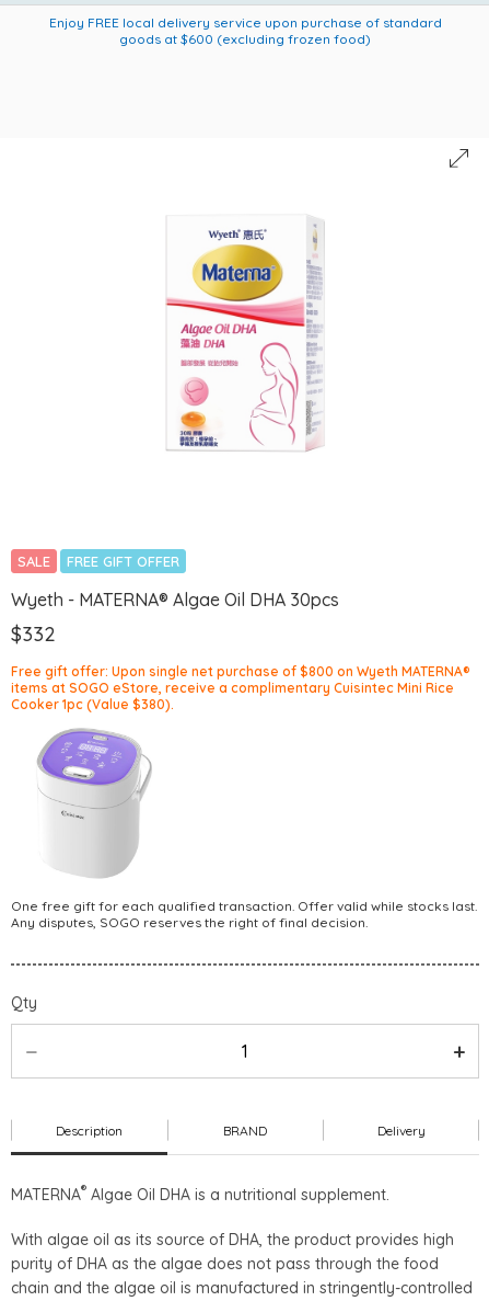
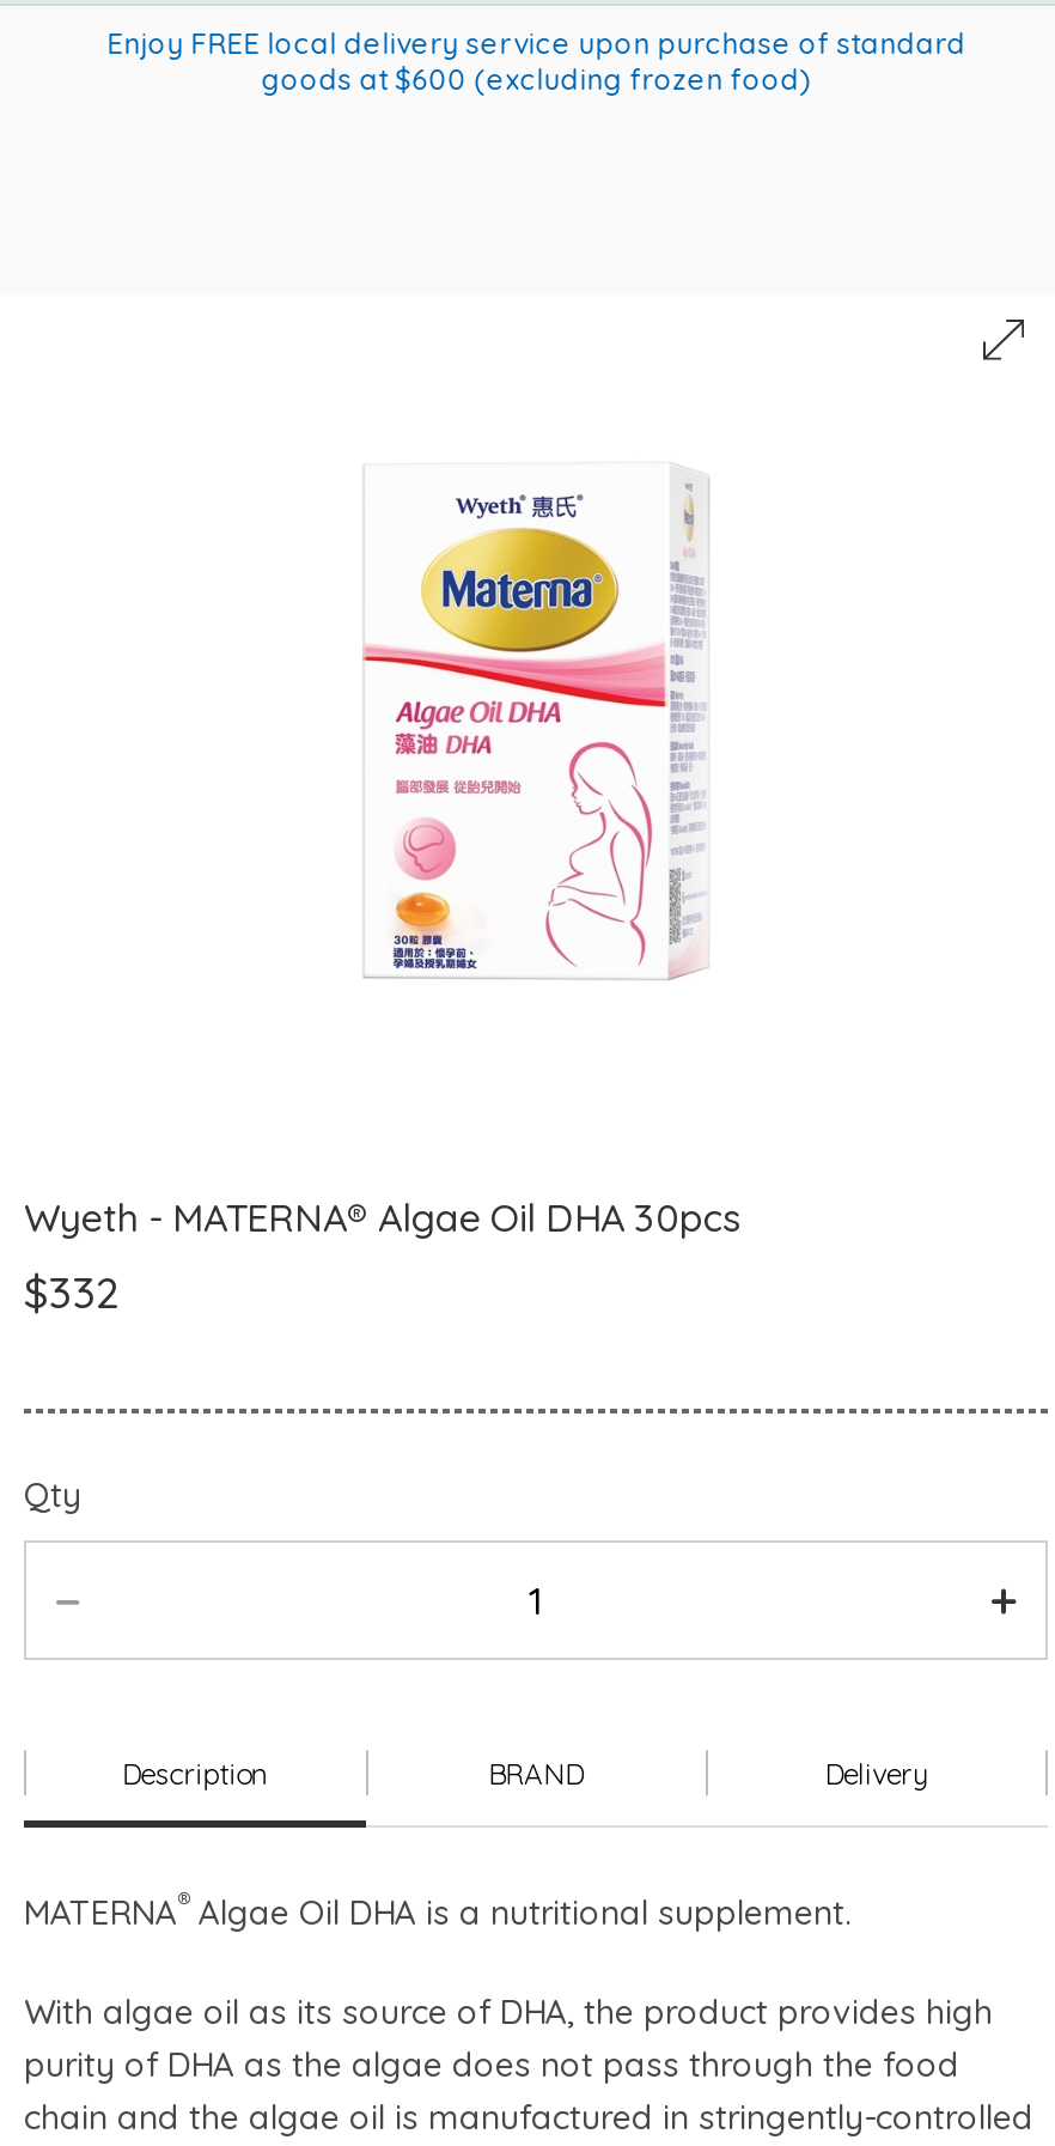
- SALE
- FREE GIFT OFFER

- Free gift offer: Upon single net purchase of $800 on Wyeth MATERNA®
- items at SOGO eStore, receive a complimentary Cuisintec Mini Rice
- Cooker 1pc (Value $380).

- [image]
- One free gift for each qualified transaction. Offer valid while stocks last.
- Any disputes, SOGO reserves the right of final decision.
